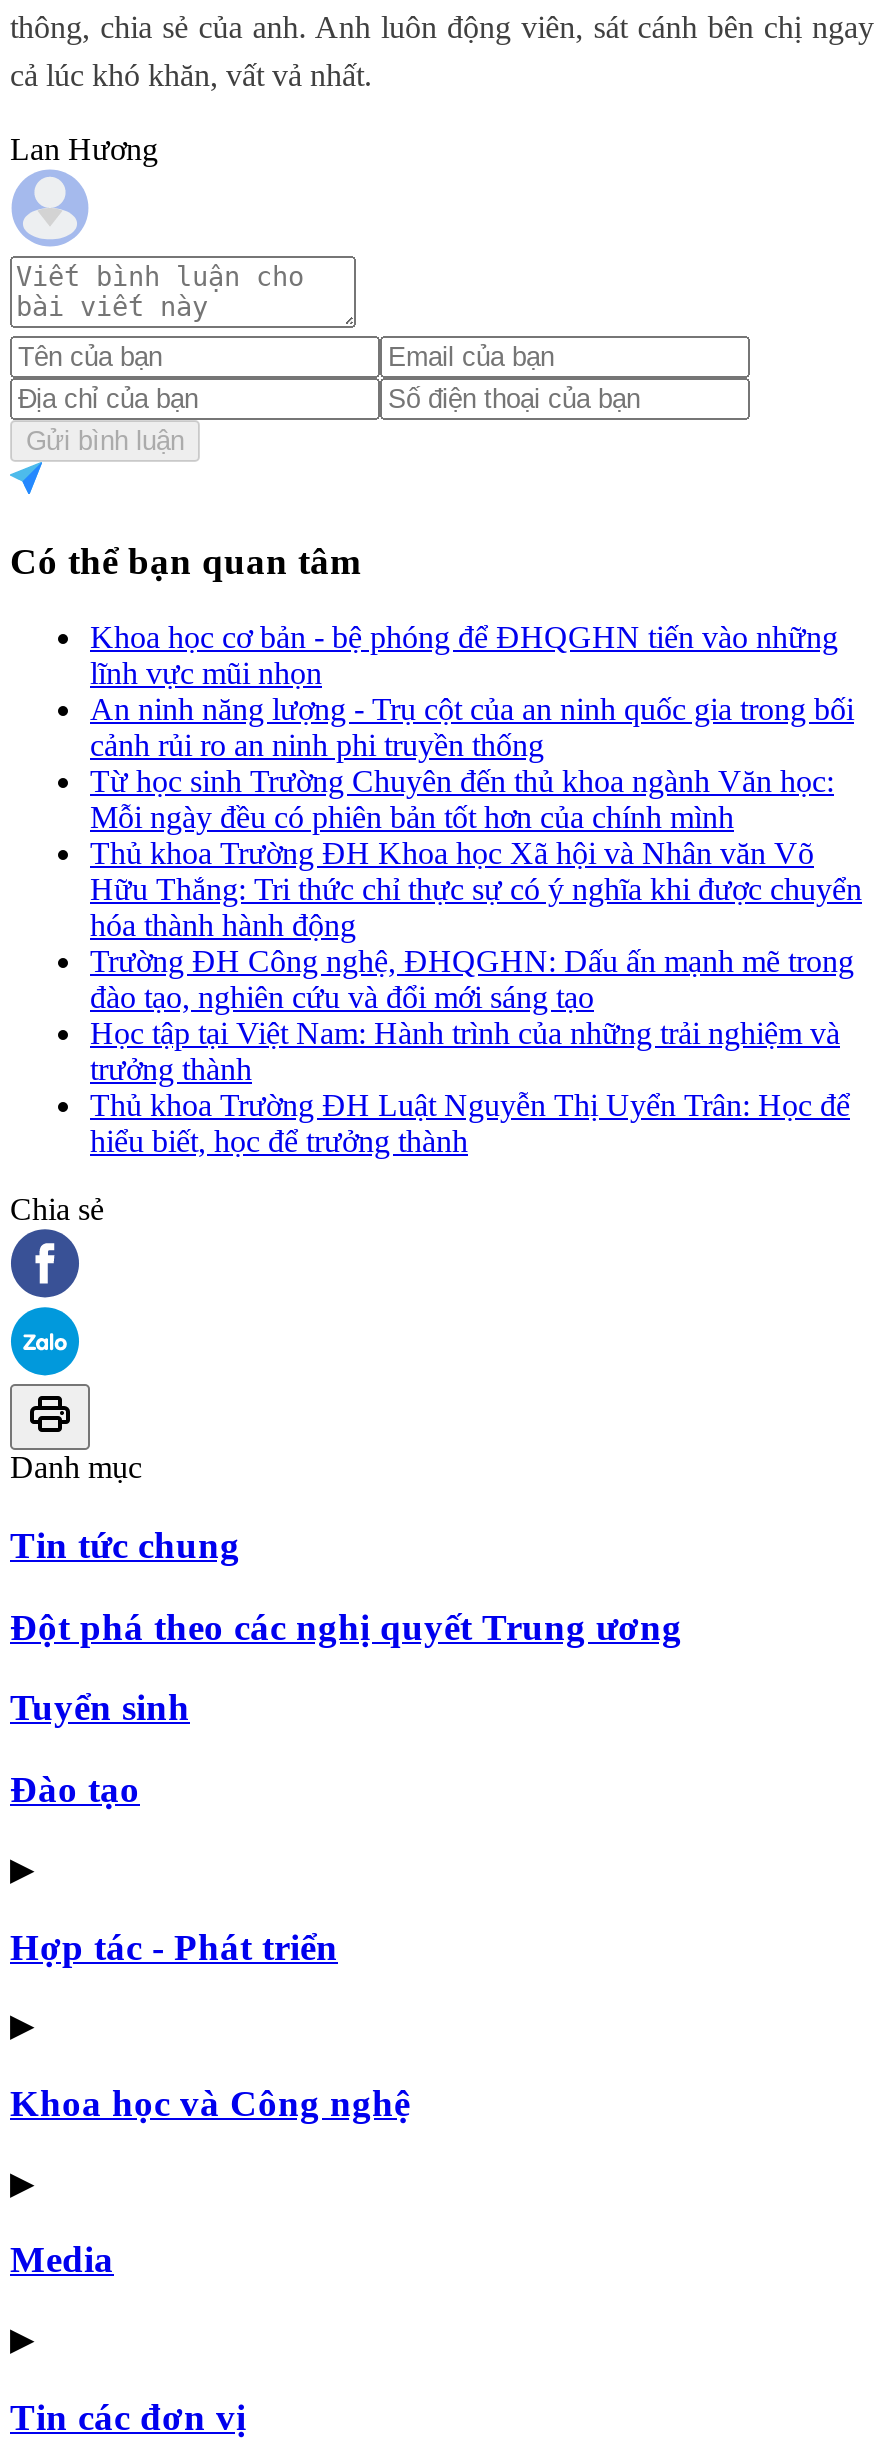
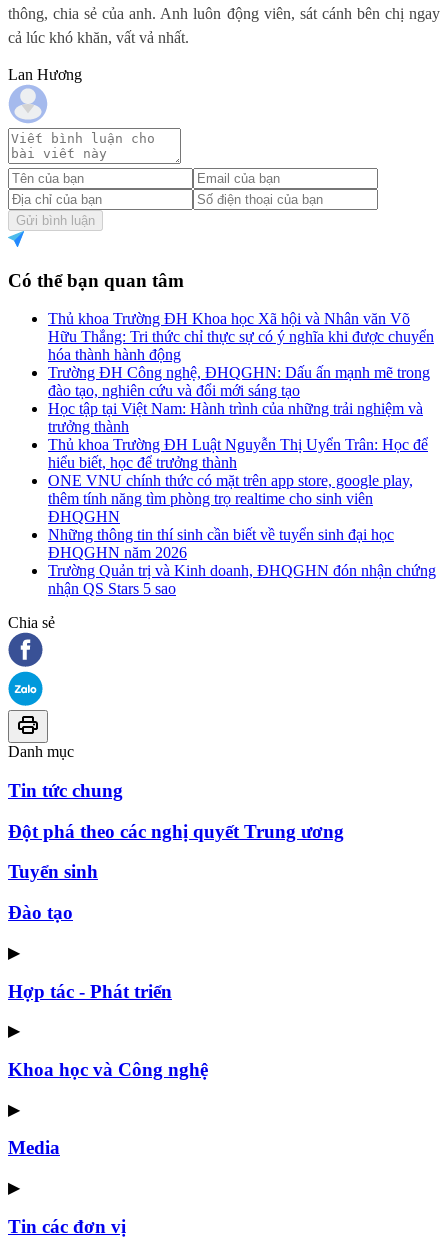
- Khoa học cơ bản - bệ phóng để ĐHQGHN tiến vào những
- lĩnh vực mũi nhọn
- An ninh năng lượng - Trụ cột của an ninh quốc gia trong bối
- cảnh rủi ro an ninh phi truyền thống
- Từ học sinh Trường Chuyên đến thủ khoa ngành Văn học:
- Mỗi ngày đều có phiên bản tốt hơn của chính mình

moved up: Thủ khoa Trường ĐH Khoa học Xã hội và Nhân văn Võ | Hữu Thắng: Tri thức chỉ thực sự có ý nghĩa khi được chuyển | hóa thành hành động | ... | Thủ khoa Trường ĐH Luật Nguyễn Thị Uyển Trân: Học để | hiểu biết, học để trưởng thành

+ ONE VNU chính thức có mặt trên app store, google play,
+ thêm tính năng tìm phòng trọ realtime cho sinh viên
+ ĐHQGHN
+ Những thông tin thí sinh cần biết về tuyển sinh đại học
+ ĐHQGHN năm 2026
+ Trường Quản trị và Kinh doanh, ĐHQGHN đón nhận chứng
+ nhận QS Stars 5 sao
